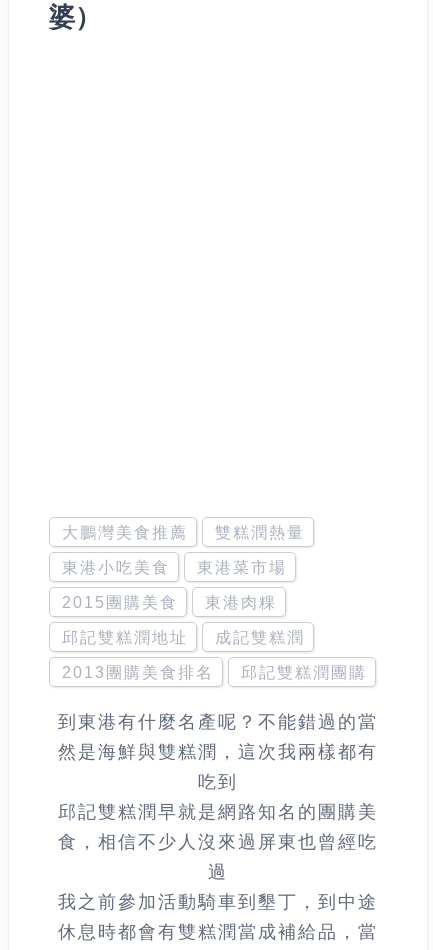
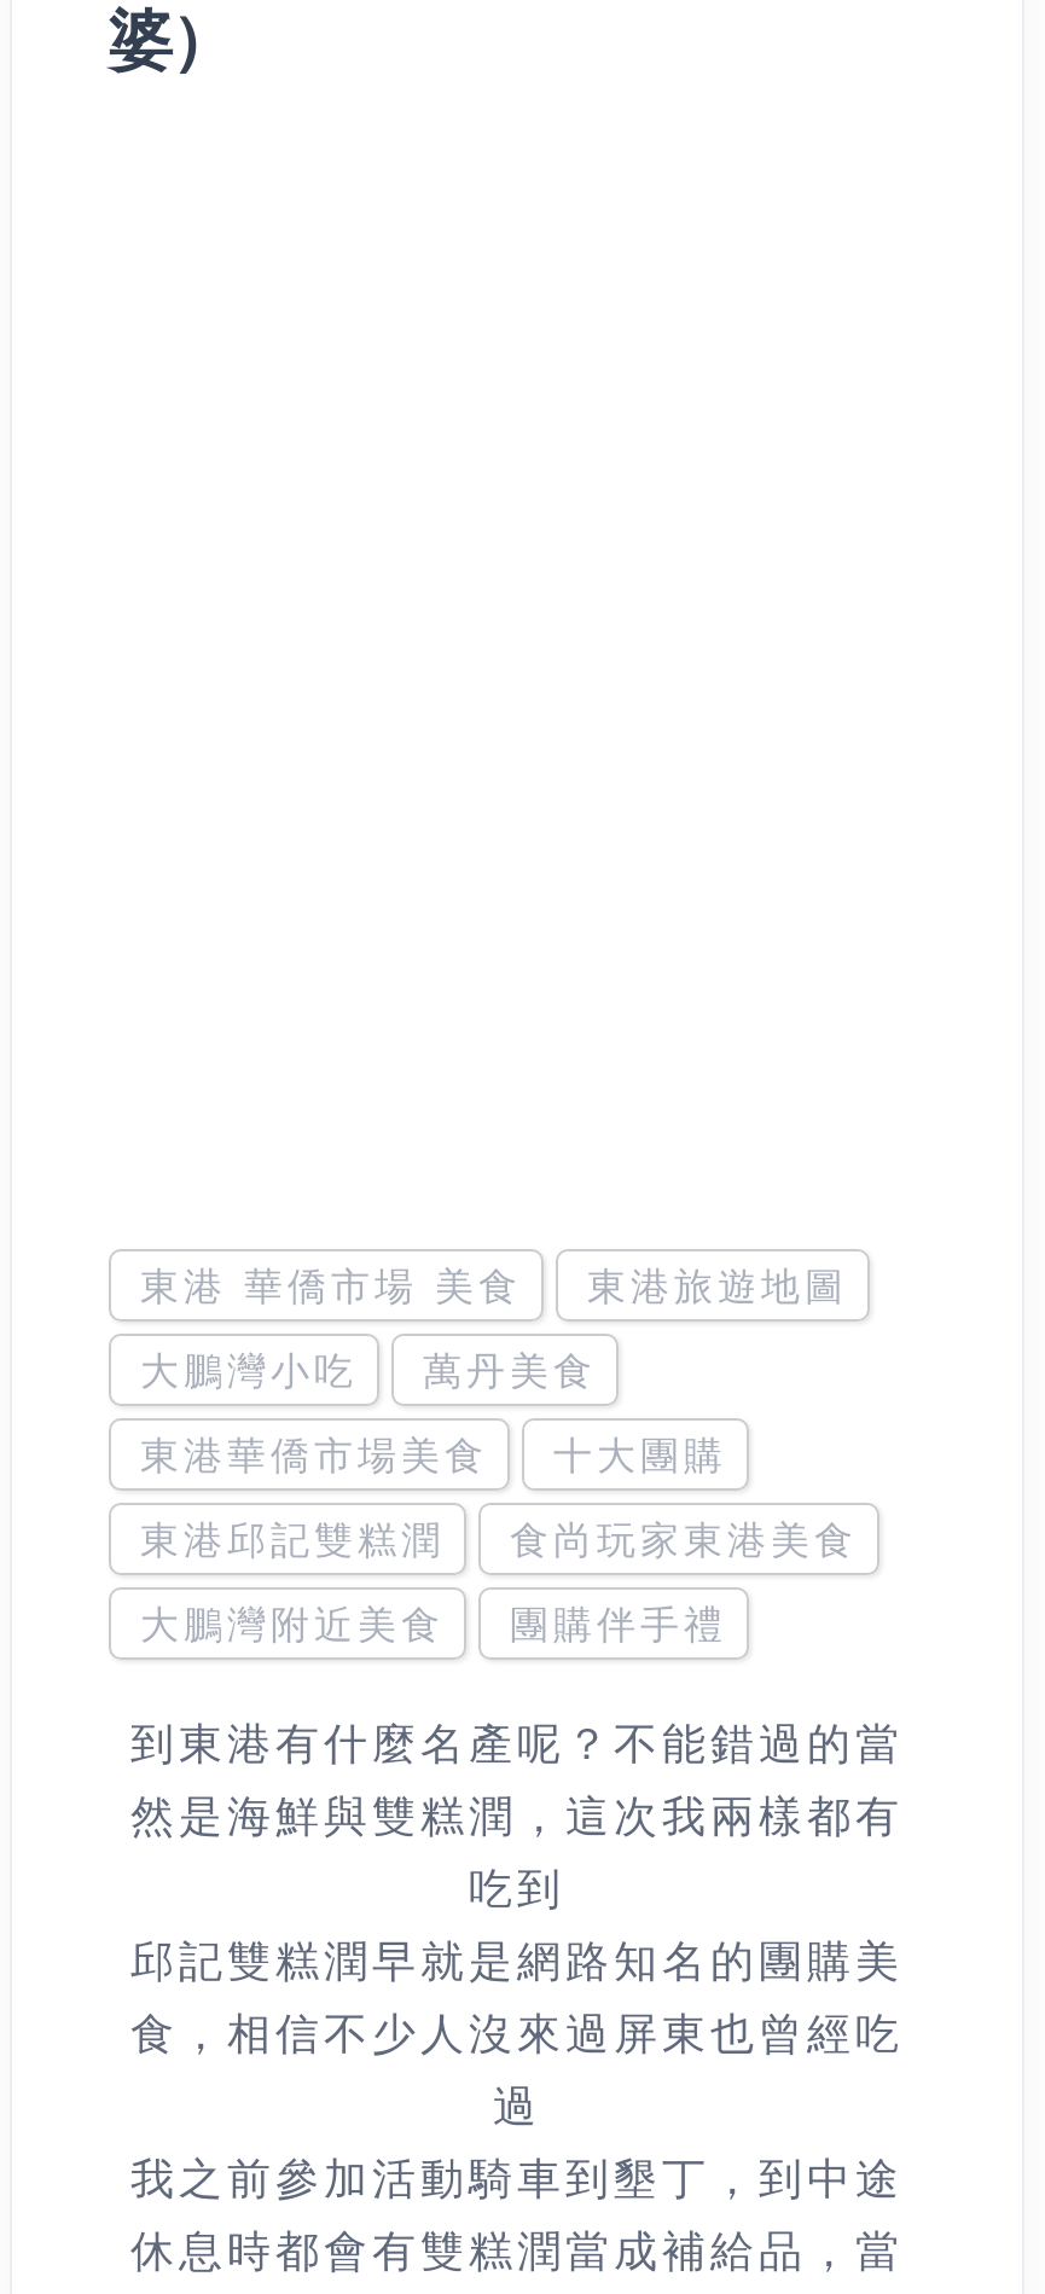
- 大鵬灣美食推薦
- 雙糕潤熱量
+ 東港 華僑市場 美食
+ 東港旅遊地圖

- 東港小吃美食
- 東港菜市場
+ 大鵬灣小吃
+ 萬丹美食

- 2015團購美食
- 東港肉粿
+ 東港華僑市場美食
+ 十大團購

- 邱記雙糕潤地址
- 成記雙糕潤
+ 東港邱記雙糕潤
+ 食尚玩家東港美食

- 2013團購美食排名
- 邱記雙糕潤團購
+ 大鵬灣附近美食
+ 團購伴手禮
